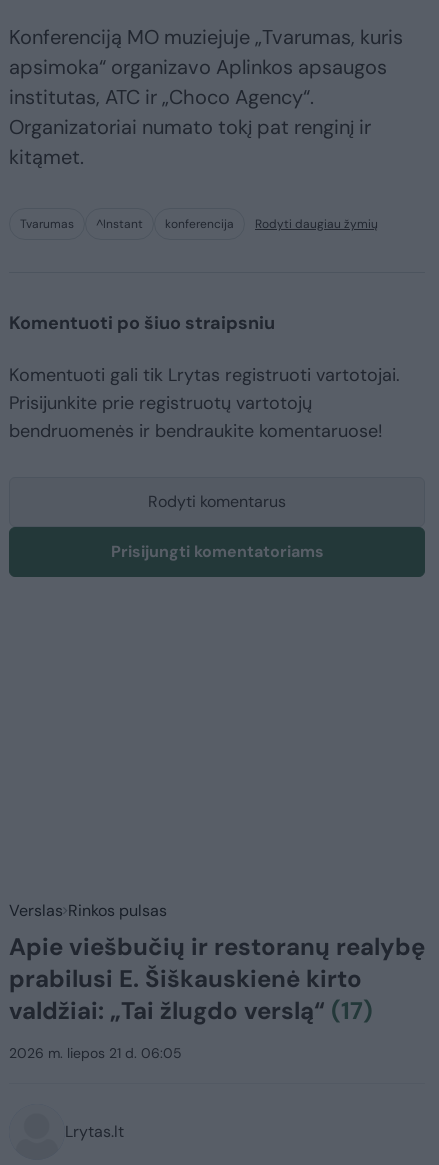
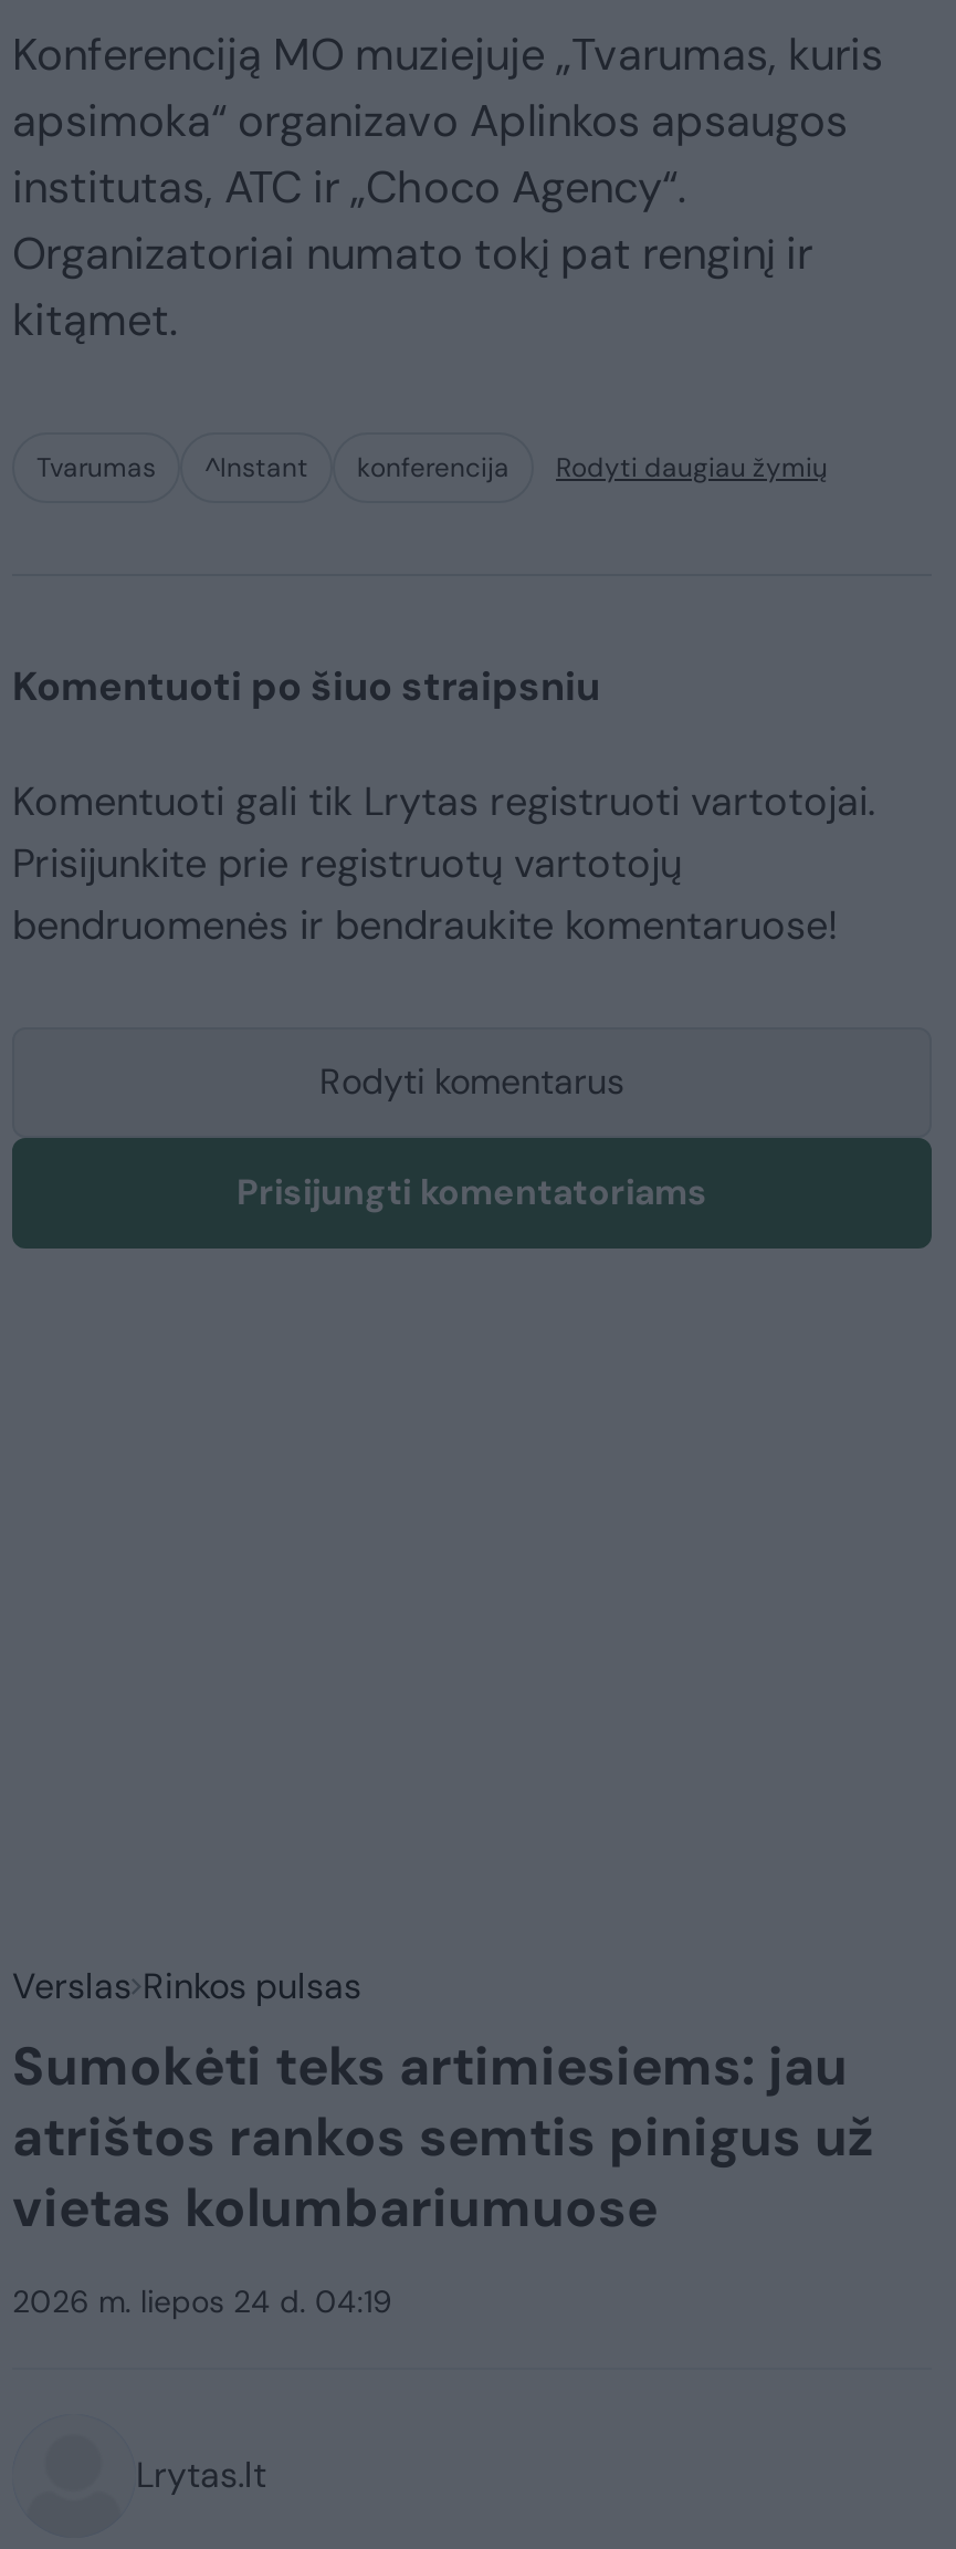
- Apie viešbučių ir restoranų realybę
- prabilusi E. Šiškauskienė kirto
- valdžiai: „Tai žlugdo verslą“(17)
+ Sumokėti teks artimiesiems: jau
+ atrištos rankos semtis pinigus už
+ vietas kolumbariumuose

- 2026 m. liepos 21 d. 06:05
+ 2026 m. liepos 24 d. 04:19
